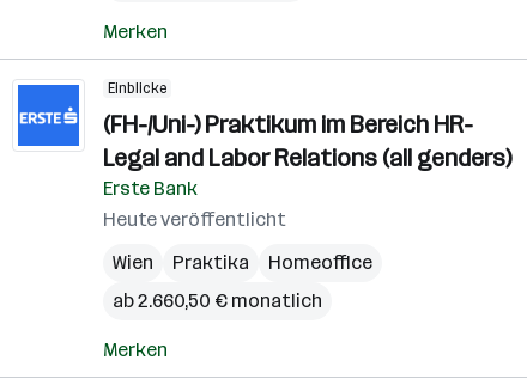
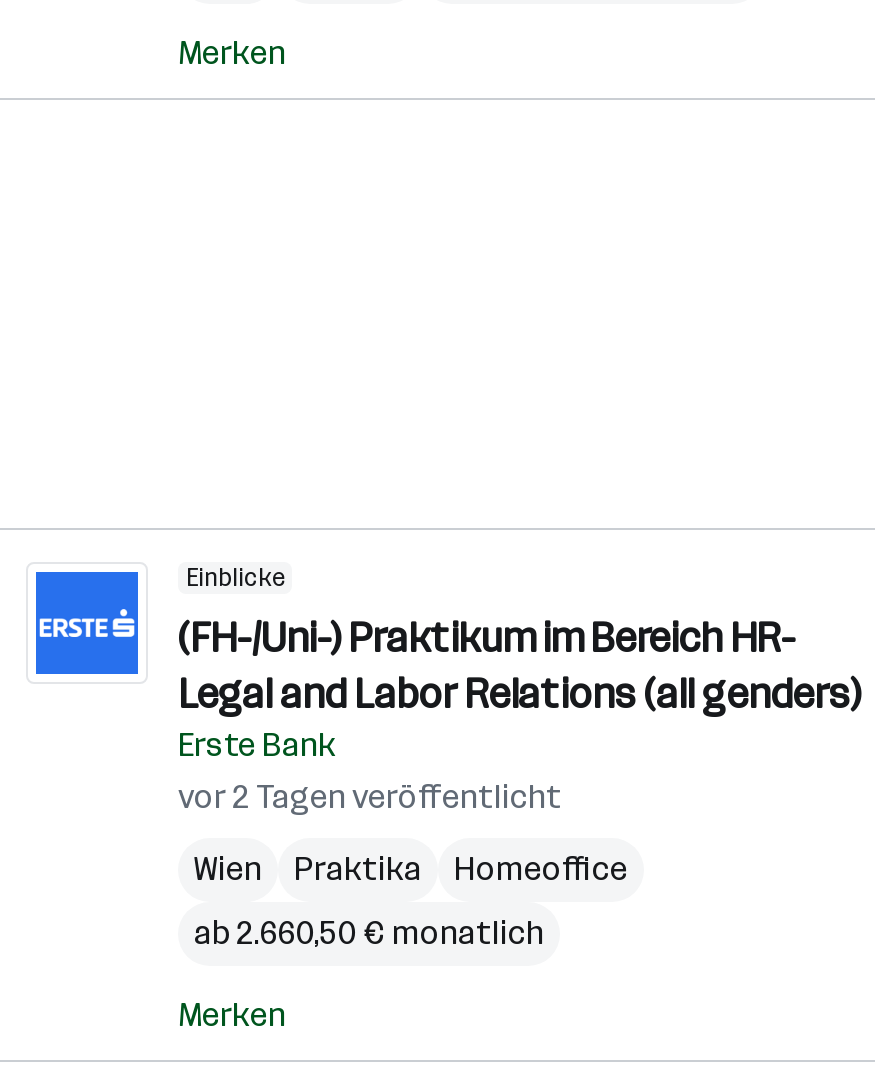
- Heute veröffentlicht
+ vor 2 Tagen veröffentlicht
